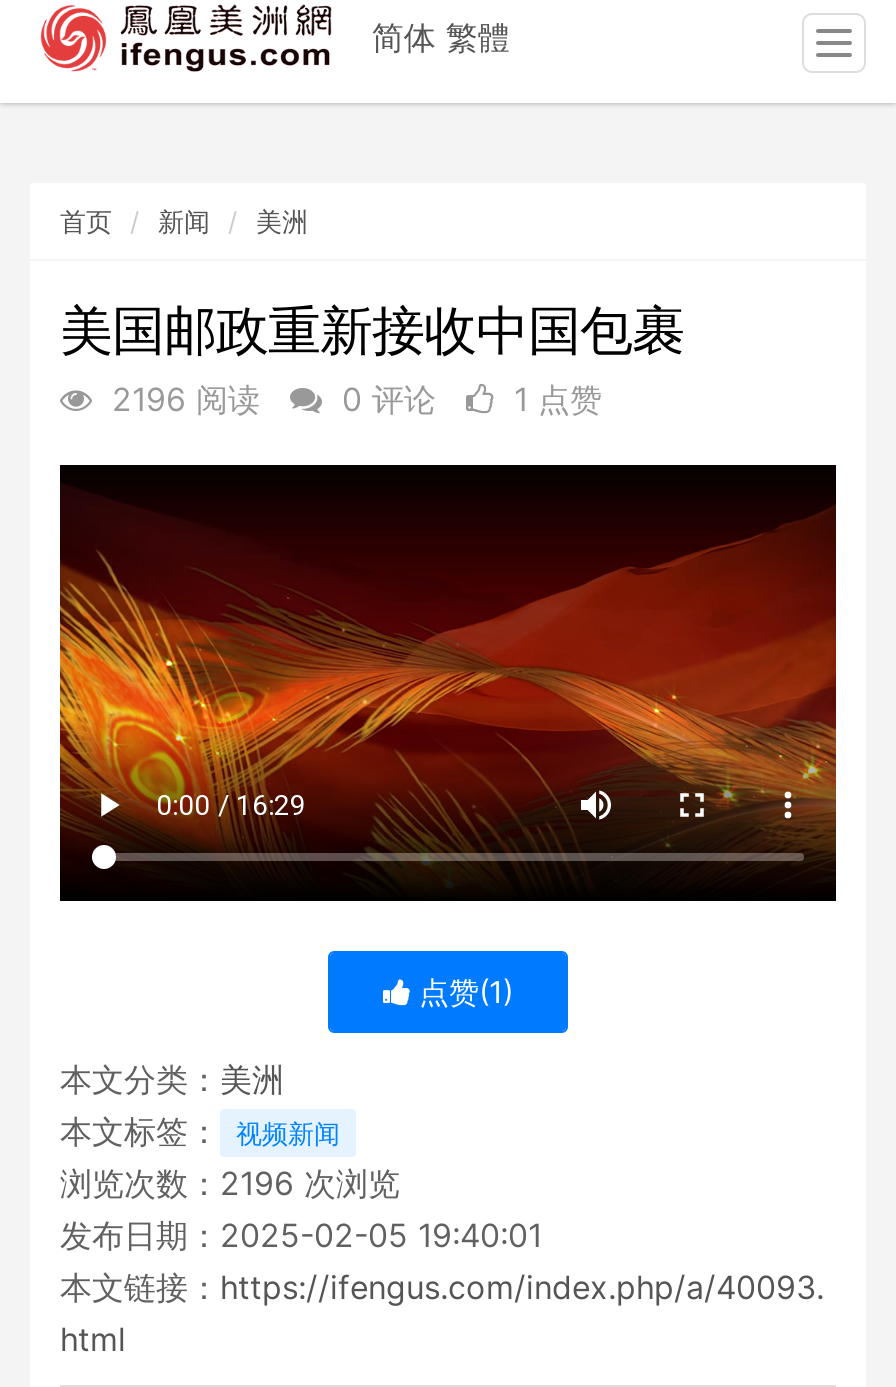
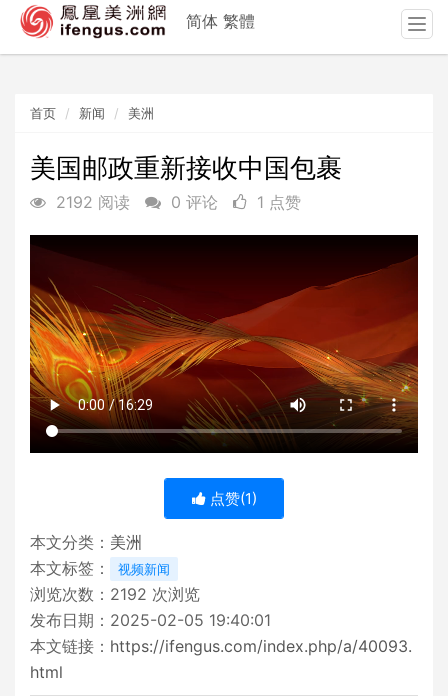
- 2196 阅读 0 评论 1 点赞
+ 2192 阅读 0 评论 1 点赞

- 浏览次数：2196次浏览
+ 浏览次数：2192次浏览
